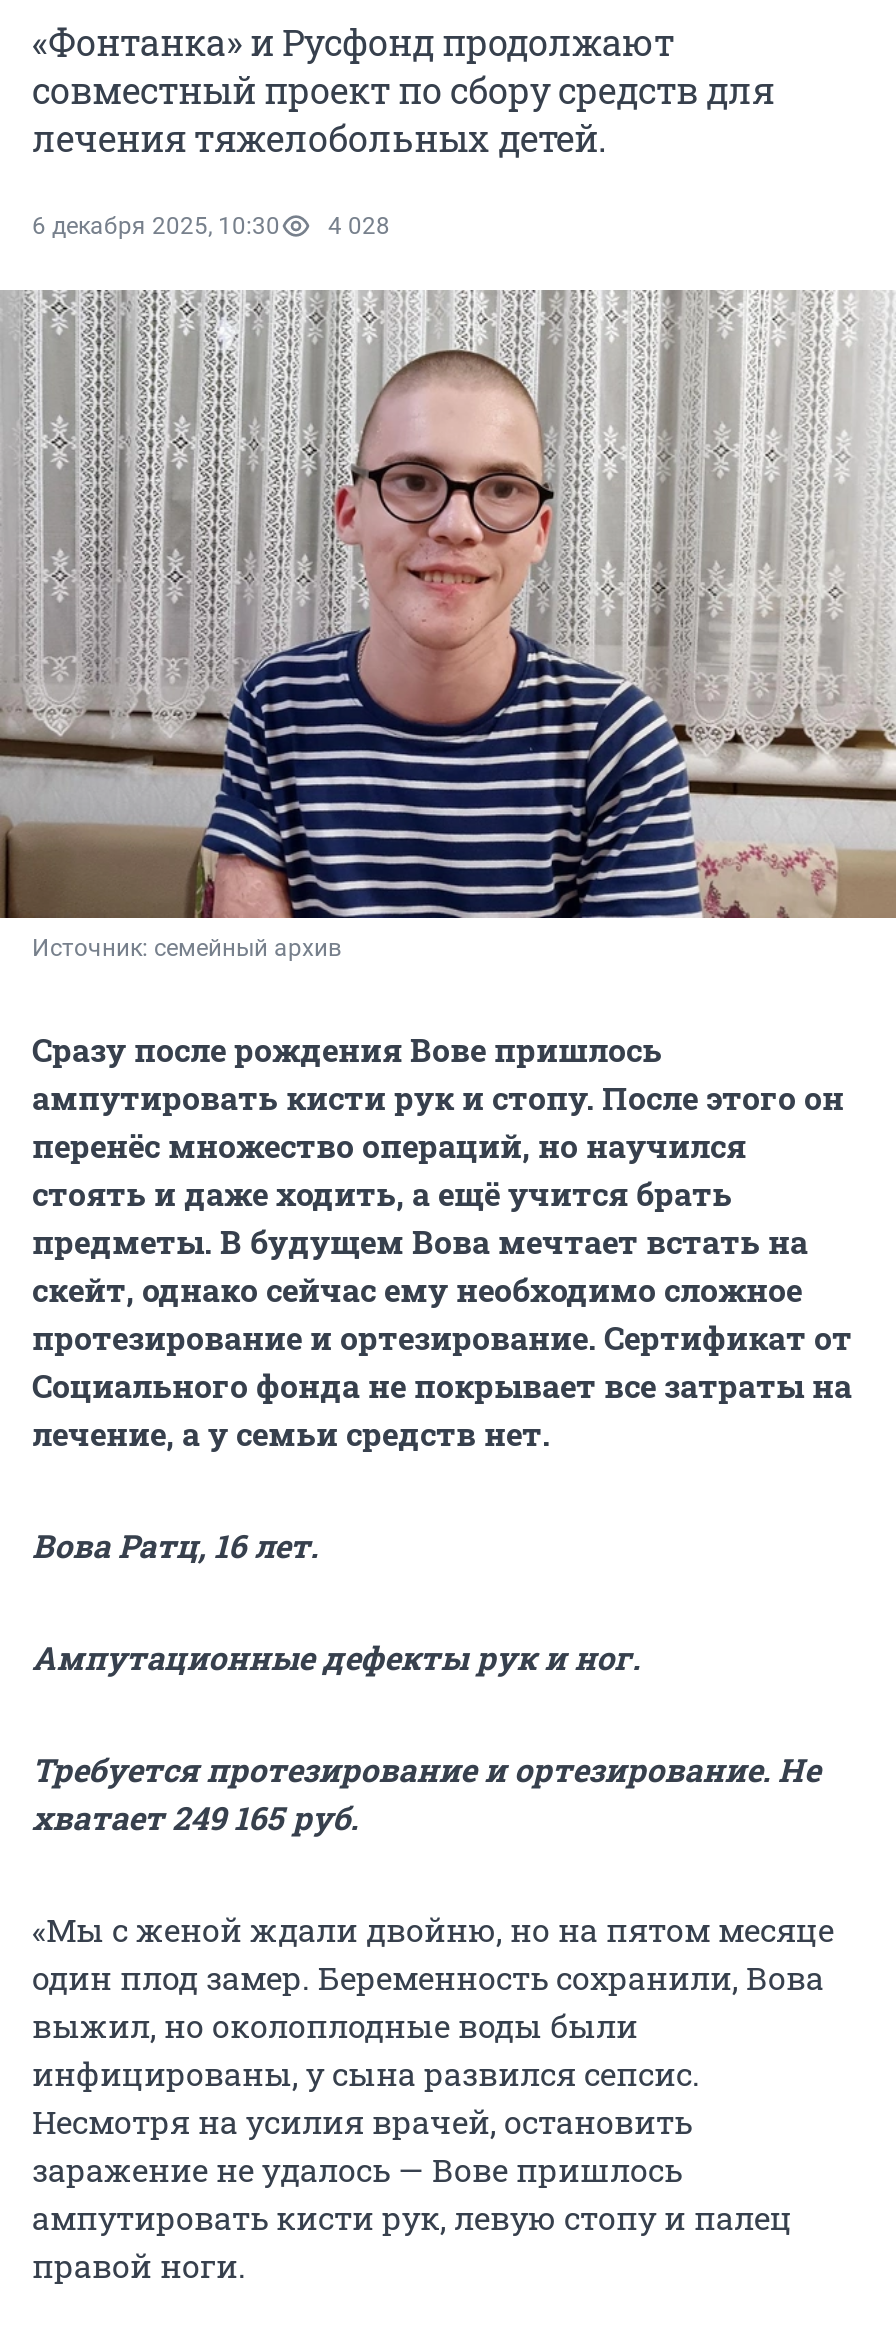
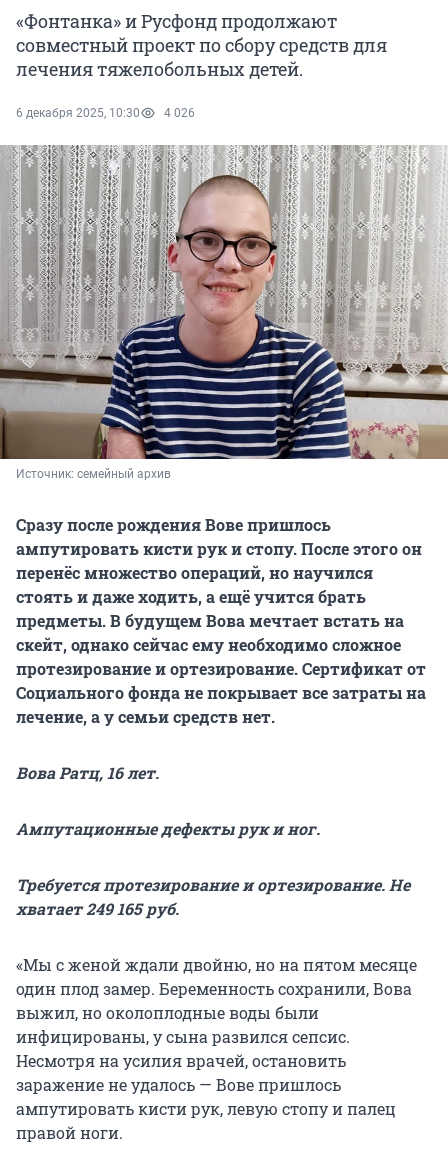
- 6 декабря 2025, 10:30 4 028
+ 6 декабря 2025, 10:30 4 026
